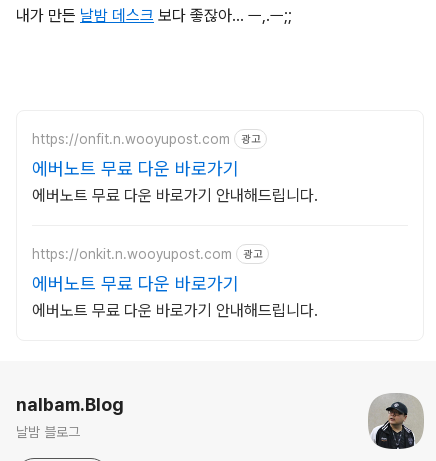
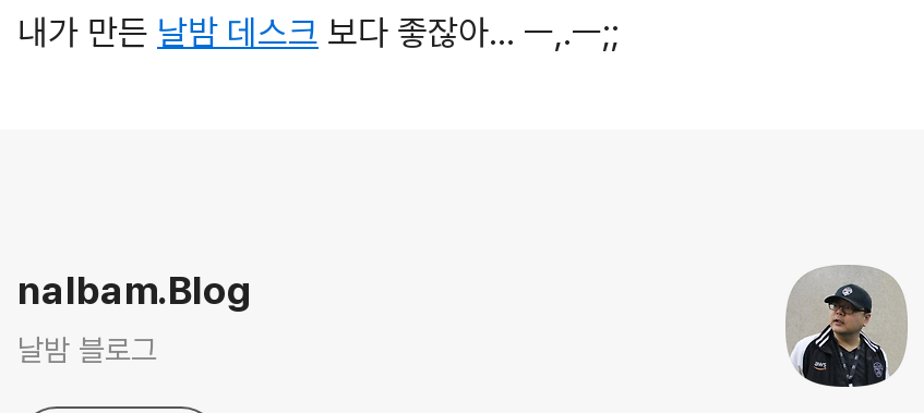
- https://onfit.n.wooyupost.com
- 광고
- 에버노트 무료 다운 바로가기
- 에버노트 무료 다운 바로가기 안내해드립니다.
- https://onkit.n.wooyupost.com
- 광고
- 에버노트 무료 다운 바로가기
- 에버노트 무료 다운 바로가기 안내해드립니다.
